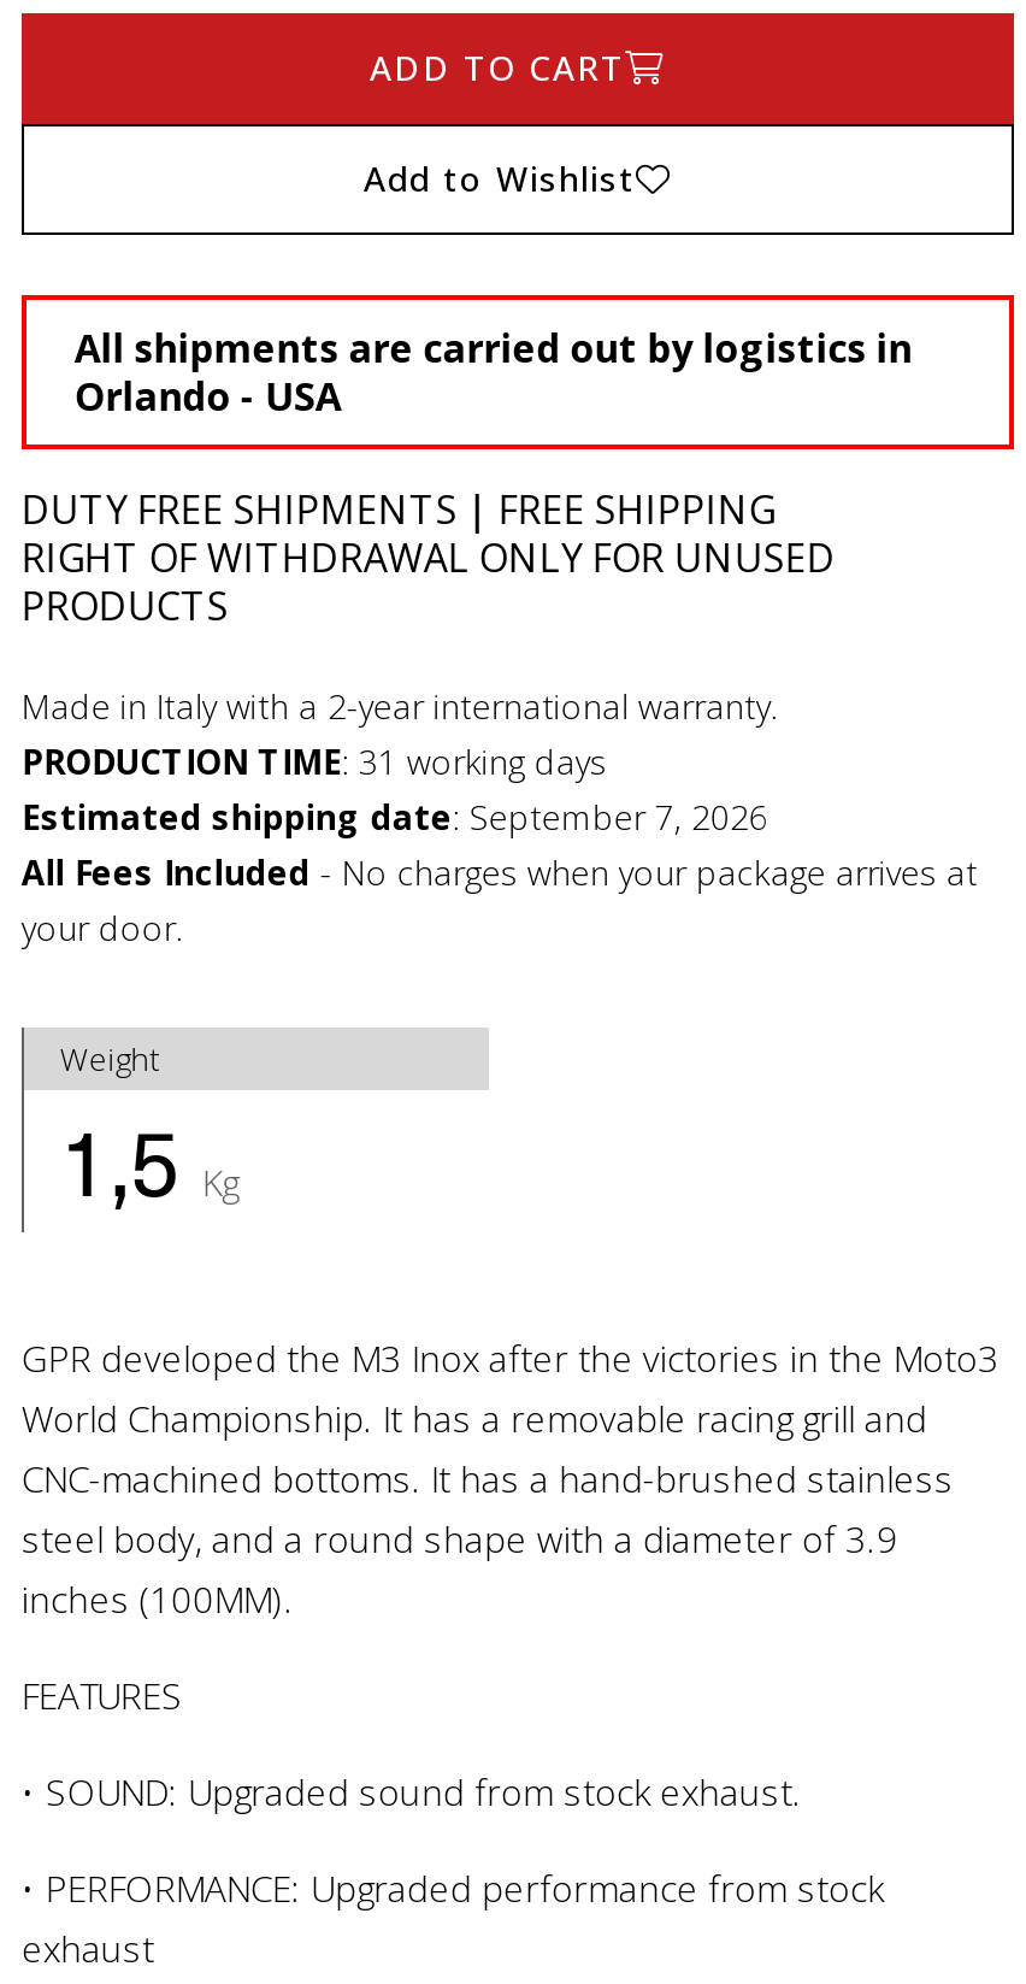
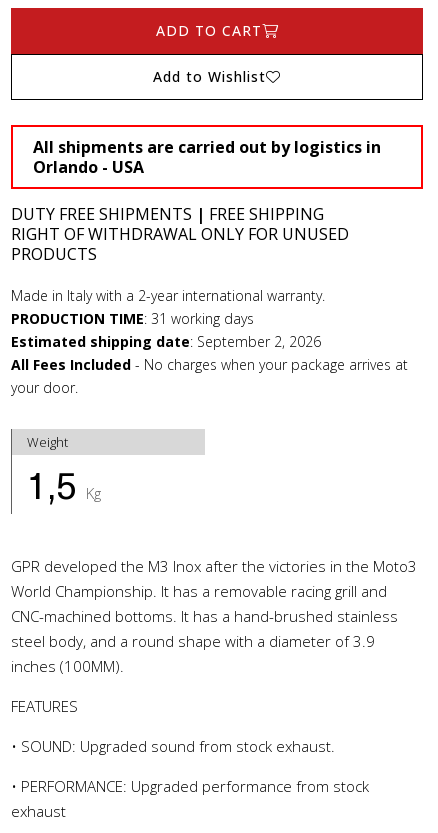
- Estimated shipping date: September 7, 2026
+ Estimated shipping date: September 2, 2026
